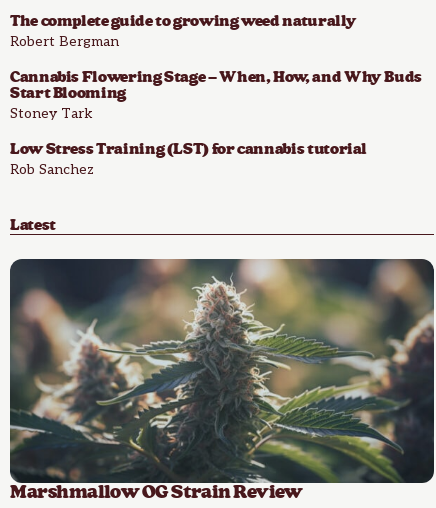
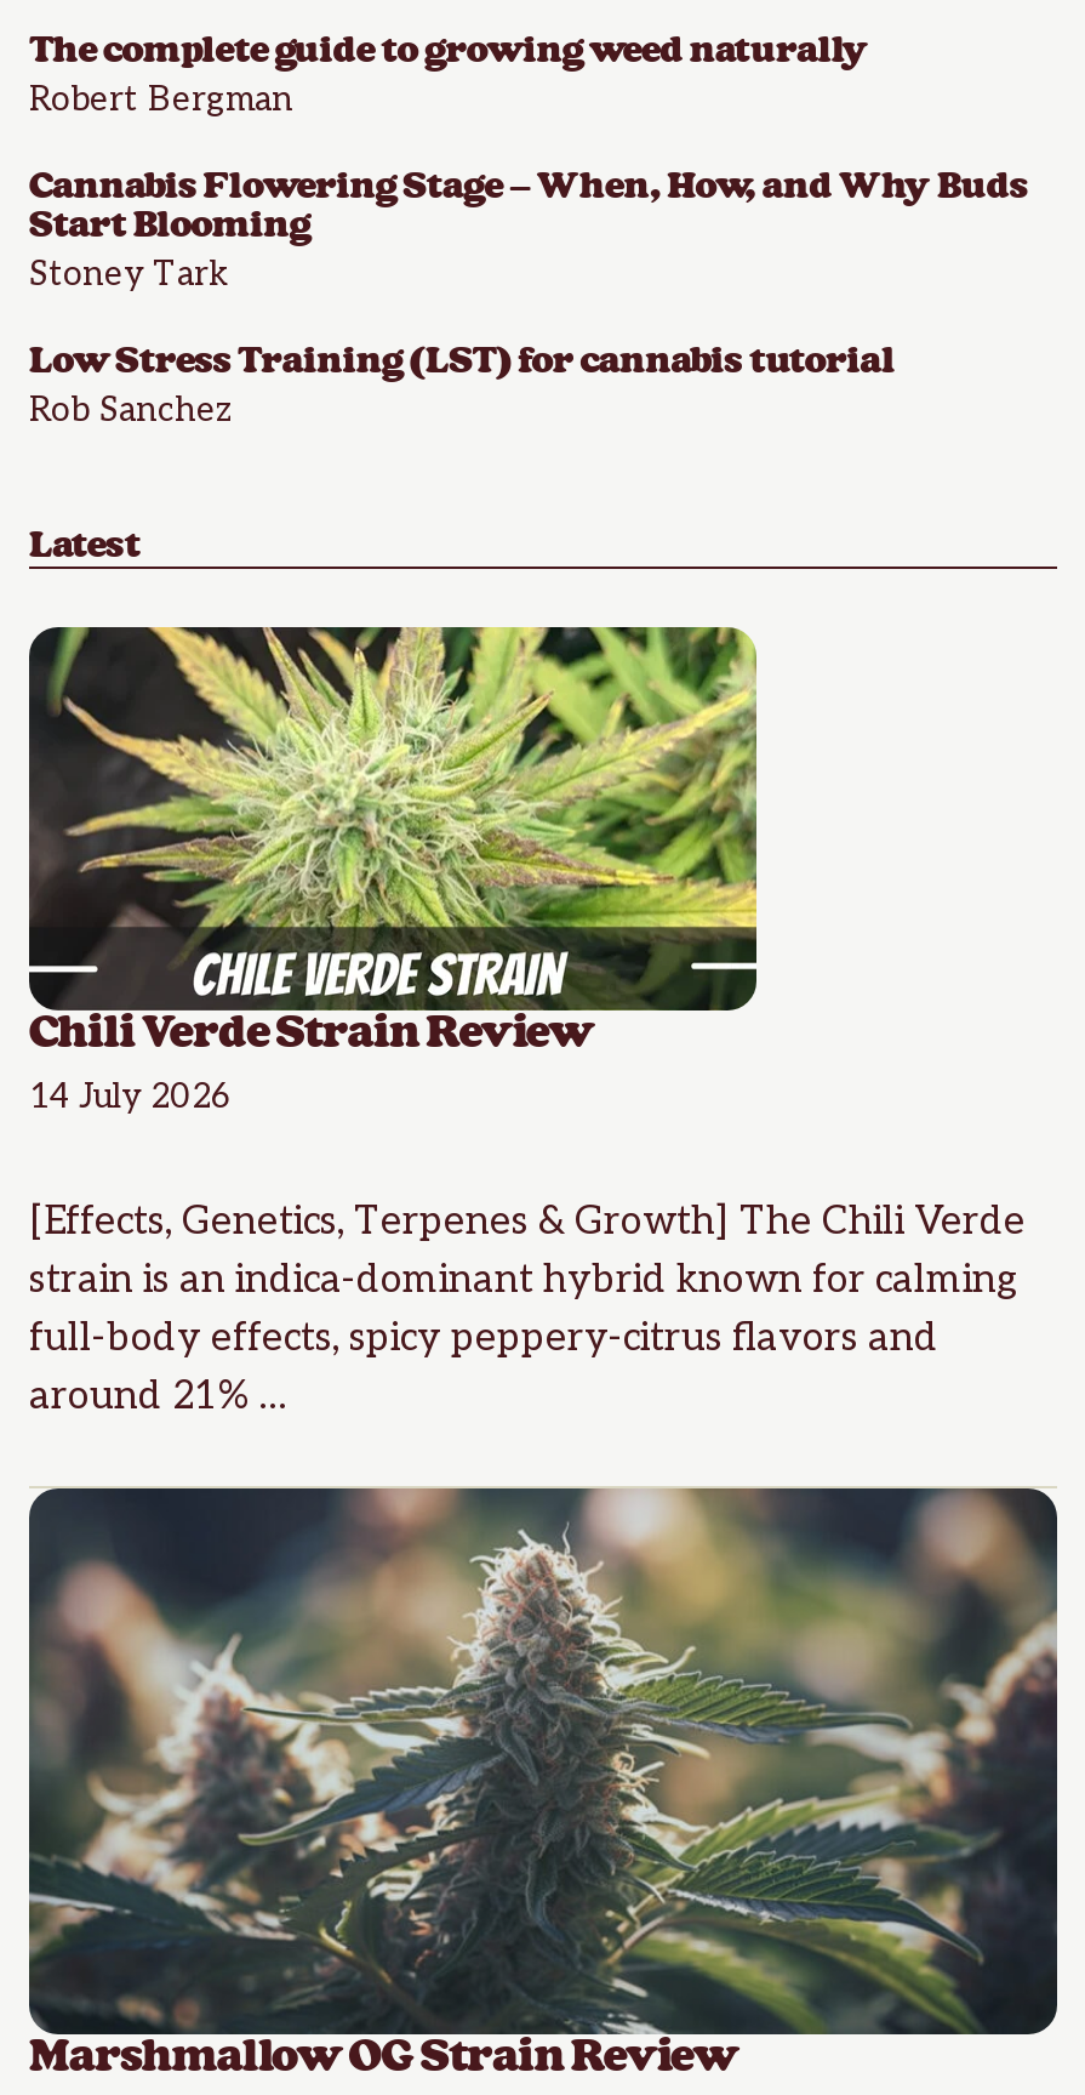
+ [image]
+ Chili Verde Strain Review
+ 14 July 2026
+ [Effects, Genetics, Terpenes & Growth] The Chili Verde
+ strain is an indica-dominant hybrid known for calming
+ full-body effects, spicy peppery-citrus flavors and
+ around 21% …
